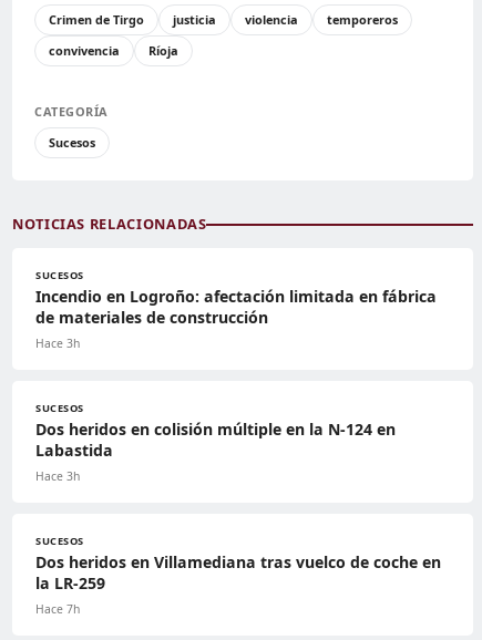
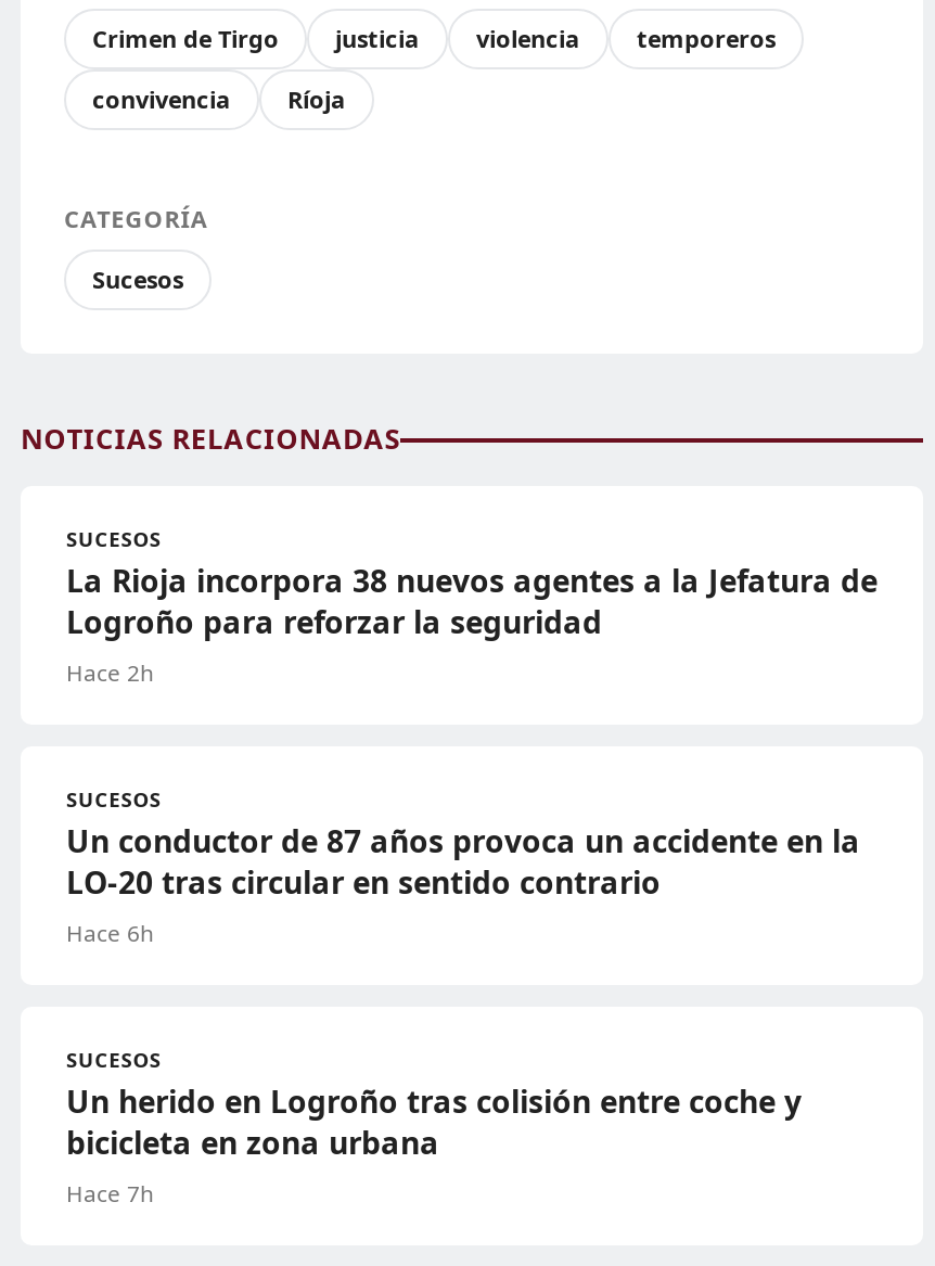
- Incendio en Logroño: afectación limitada en fábrica
- de materiales de construcción
- Hace 3h
+ La Rioja incorpora 38 nuevos agentes a la Jefatura de
+ Logroño para reforzar la seguridad
+ Hace 2h

- Dos heridos en colisión múltiple en la N-124 en
- Labastida
- Hace 3h
+ Un conductor de 87 años provoca un accidente en la
+ LO-20 tras circular en sentido contrario
+ Hace 6h

- Dos heridos en Villamediana tras vuelco de coche en
- la LR-259
+ Un herido en Logroño tras colisión entre coche y
+ bicicleta en zona urbana
